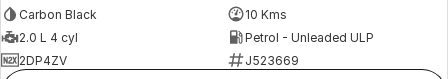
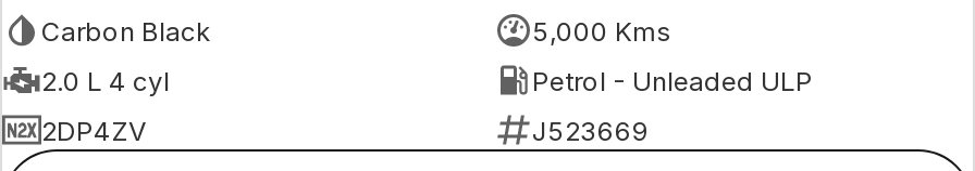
- 10 Kms
+ 5,000 Kms
